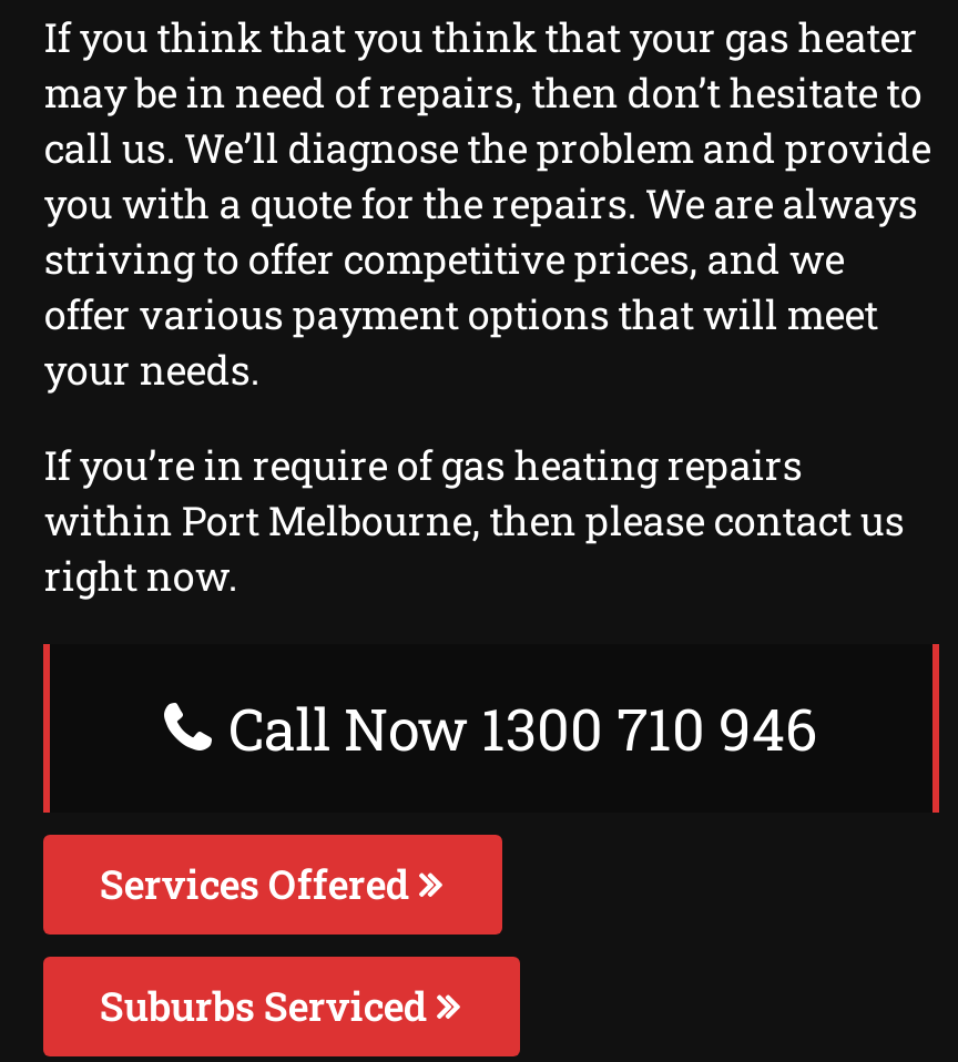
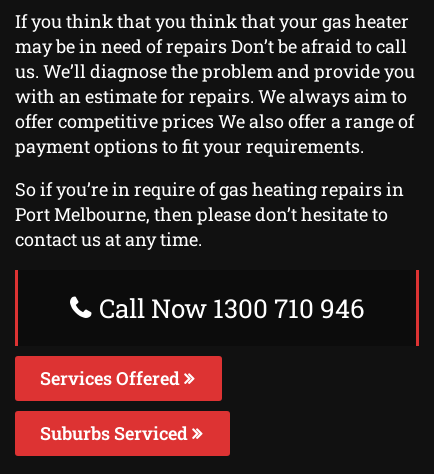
- may be in need of repairs, then don’t hesitate to
- call us. We’ll diagnose the problem and provide
- you with a quote for the repairs. We are always
- striving to offer competitive prices, and we
- offer various payment options that will meet
- your needs.
+ may be in need of repairs Don’t be afraid to call
+ us. We’ll diagnose the problem and provide you
+ with an estimate for repairs. We always aim to
+ offer competitive prices We also offer a range of
+ payment options to fit your requirements.

- If you’re in require of gas heating repairs
- within Port Melbourne, then please contact us
- right now.
+ So if you’re in require of gas heating repairs in
+ Port Melbourne, then please don’t hesitate to
+ contact us at any time.
